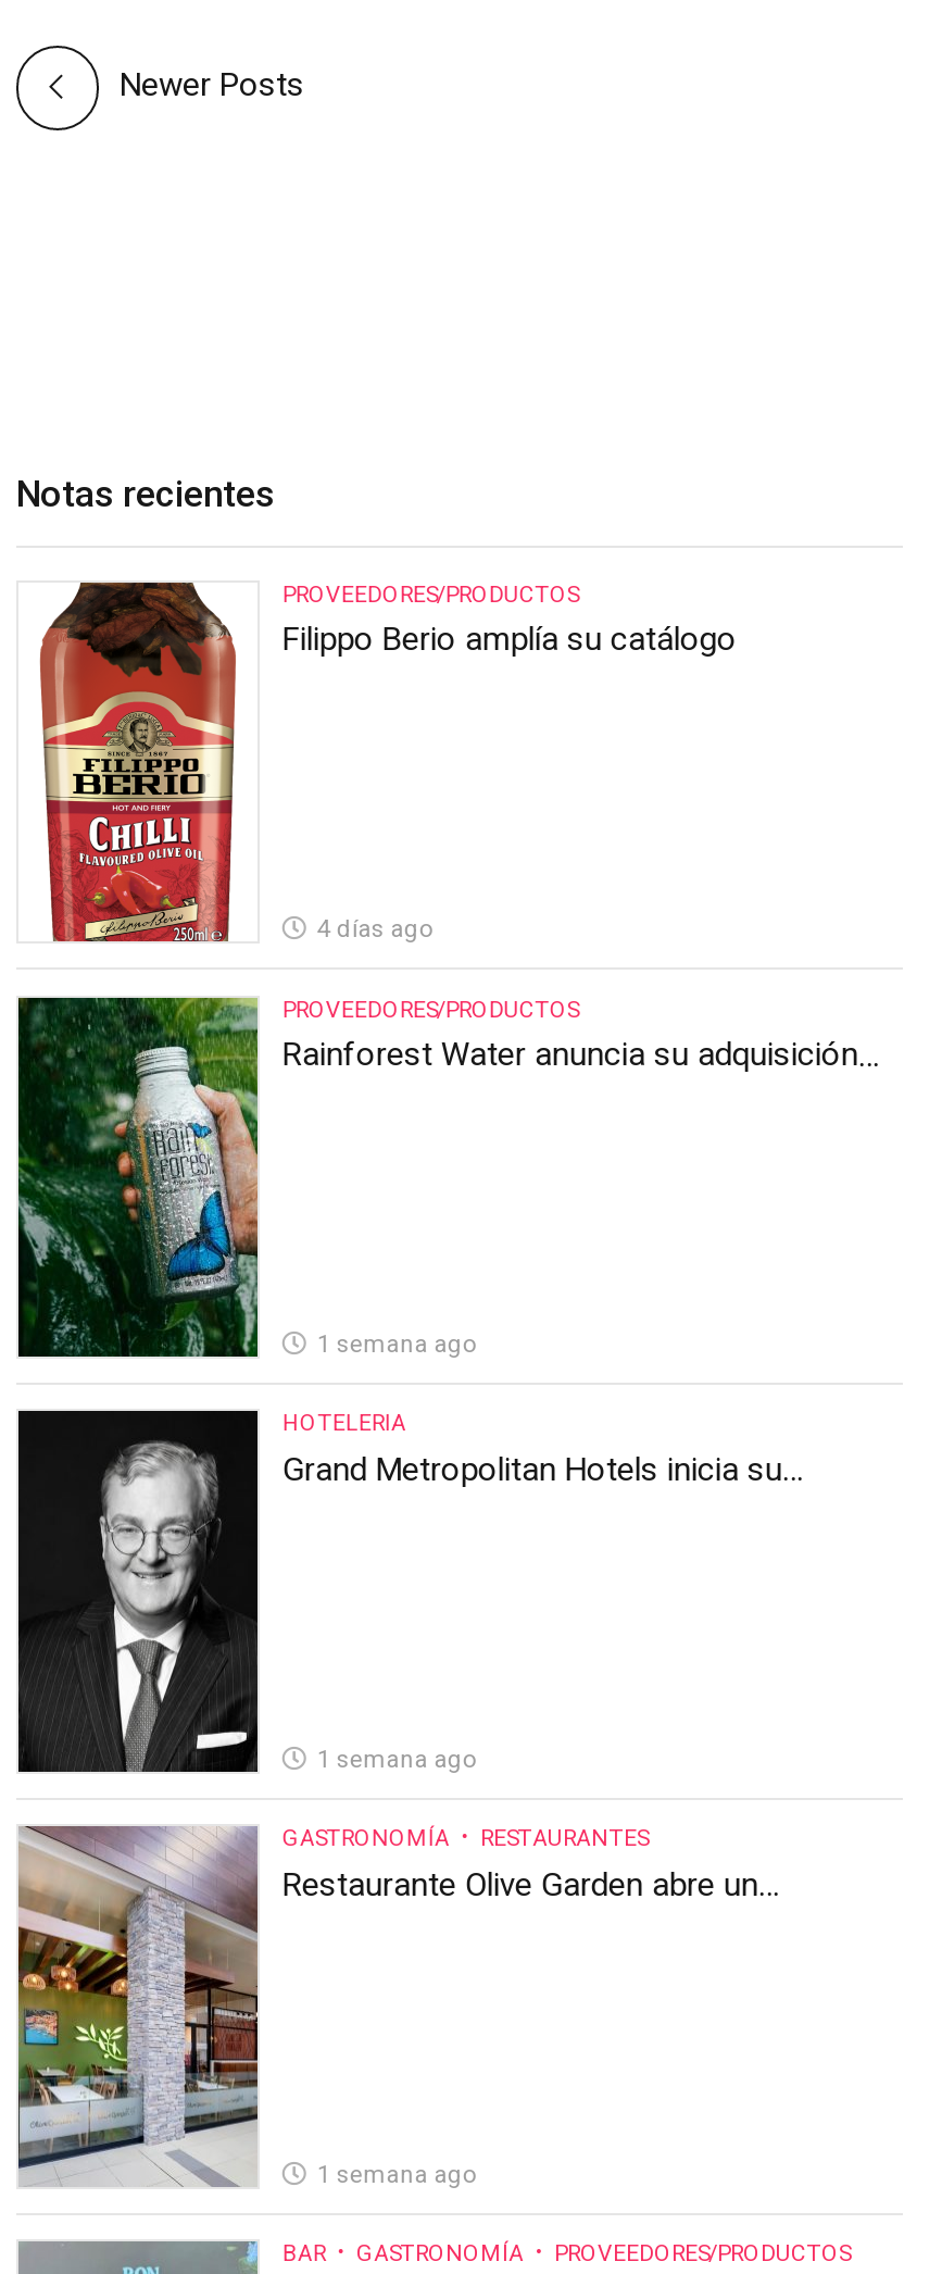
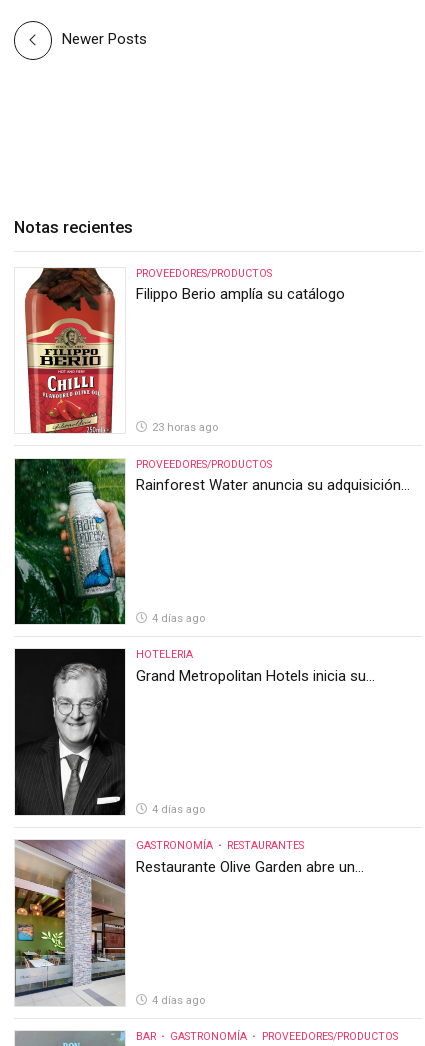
- 4 días ago
+ 23 horas ago

- 1 semana ago
+ 4 días ago

- 1 semana ago
+ 4 días ago

- 1 semana ago
+ 4 días ago
